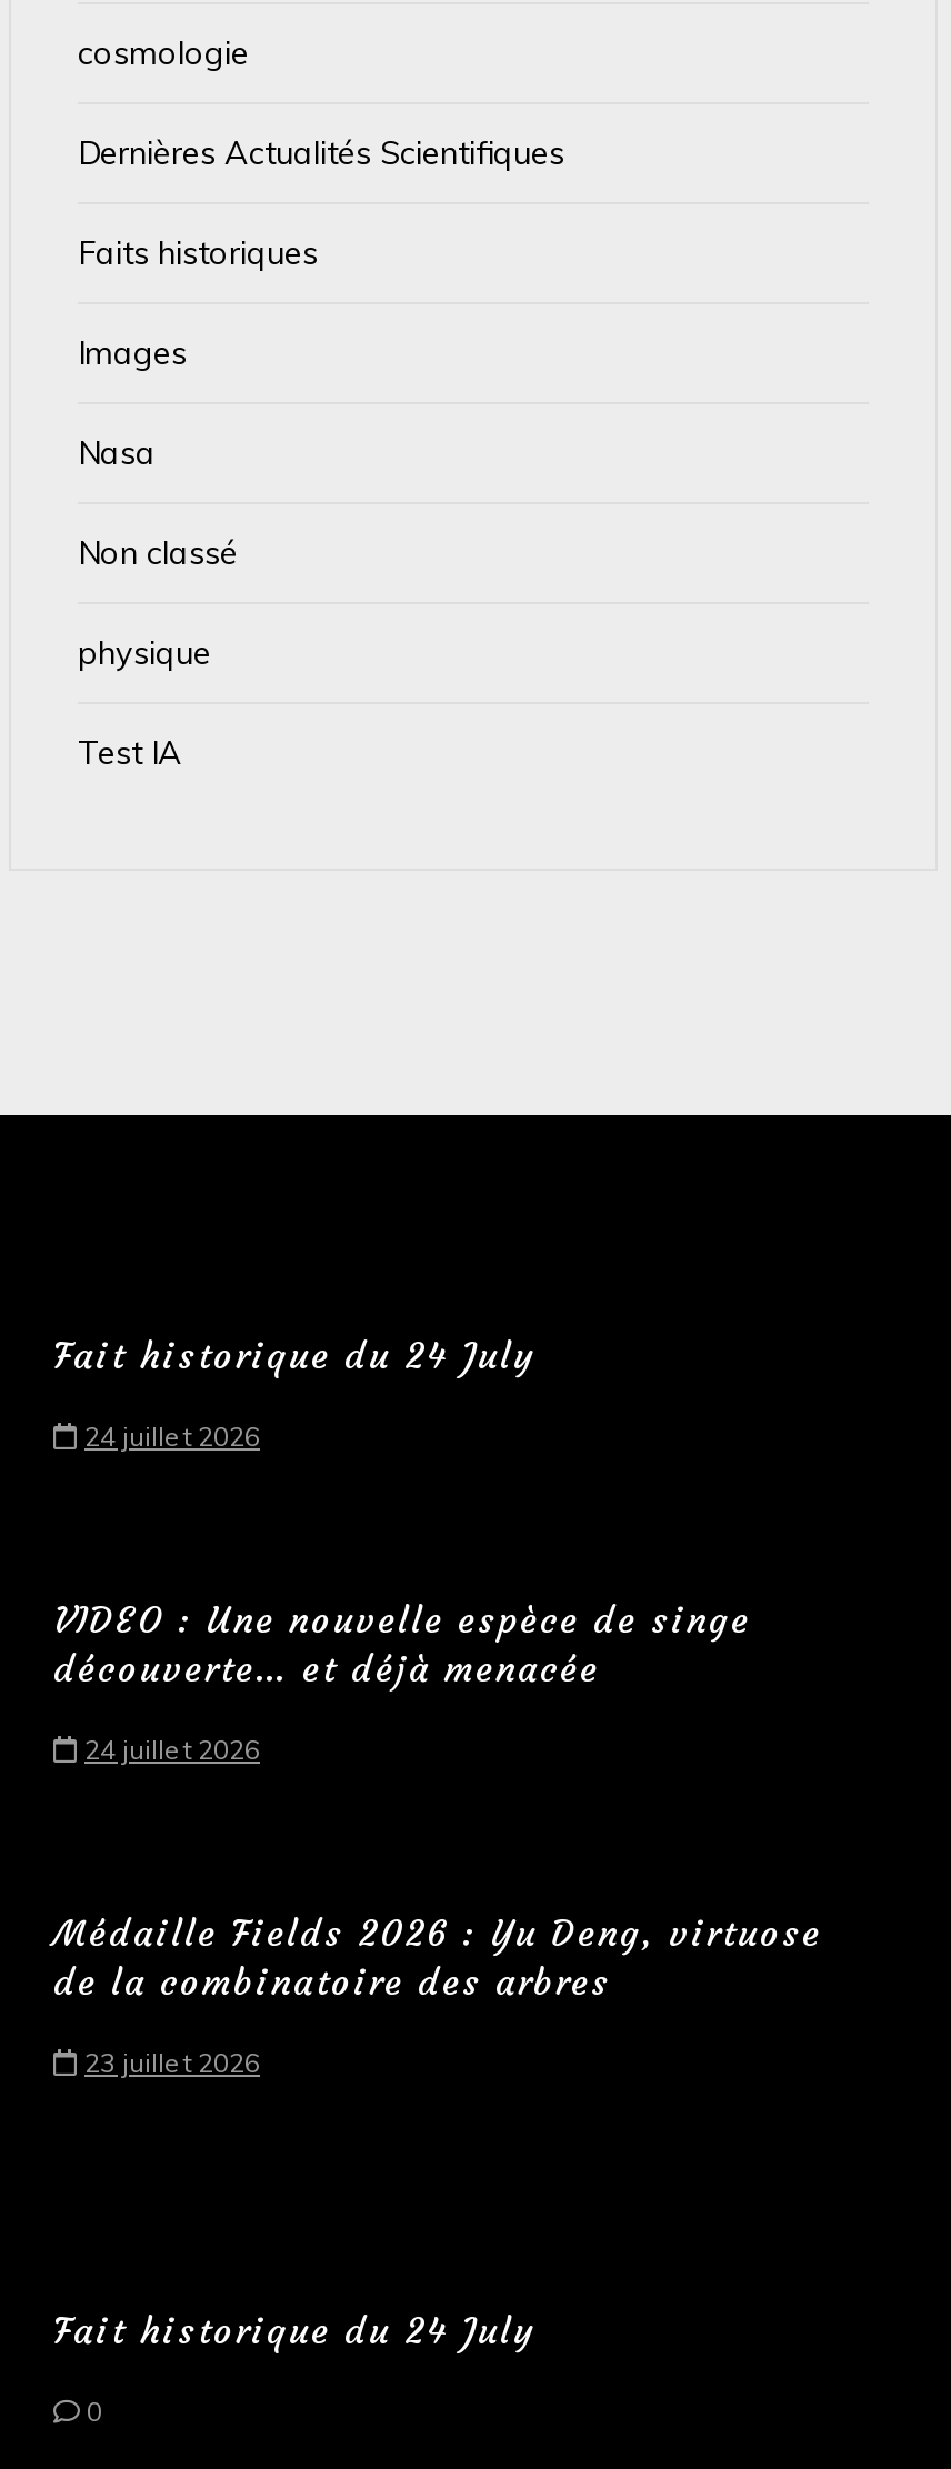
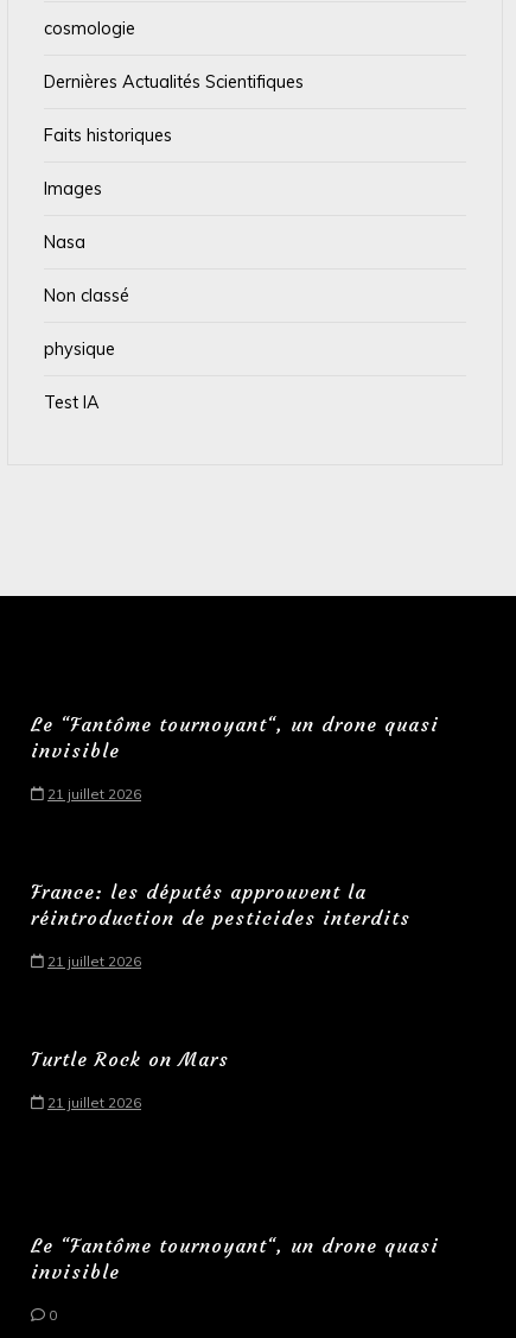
- Fait historique du 24 July
+ Le “Fantôme tournoyant“, un drone quasi
+ invisible

- 24 juillet 2026
+ 21 juillet 2026

- VIDEO : Une nouvelle espèce de singe
- découverte… et déjà menacée
+ France: les députés approuvent la
+ réintroduction de pesticides interdits

- 24 juillet 2026
+ 21 juillet 2026

- Médaille Fields 2026 : Yu Deng, virtuose
- de la combinatoire des arbres
+ Turtle Rock on Mars

- 23 juillet 2026
+ 21 juillet 2026

- Fait historique du 24 July
+ Le “Fantôme tournoyant“, un drone quasi
+ invisible
